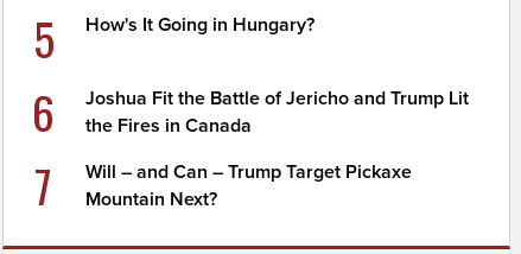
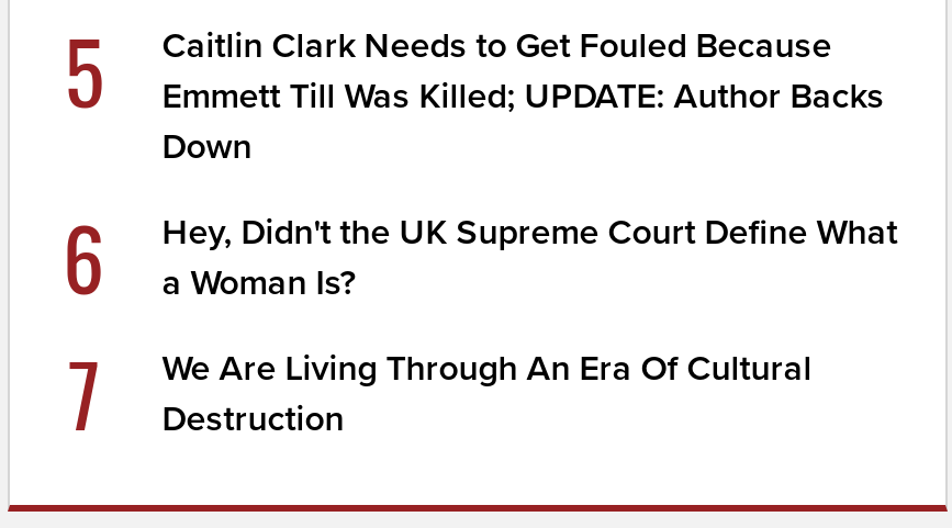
- How's It Going in Hungary?
+ Caitlin Clark Needs to Get Fouled Because
+ Emmett Till Was Killed; UPDATE: Author Backs
+ Down

- Joshua Fit the Battle of Jericho and Trump Lit
- the Fires in Canada
+ Hey, Didn't the UK Supreme Court Define What
+ a Woman Is?

- Will – and Can – Trump Target Pickaxe
- Mountain Next?
+ We Are Living Through An Era Of Cultural
+ Destruction
